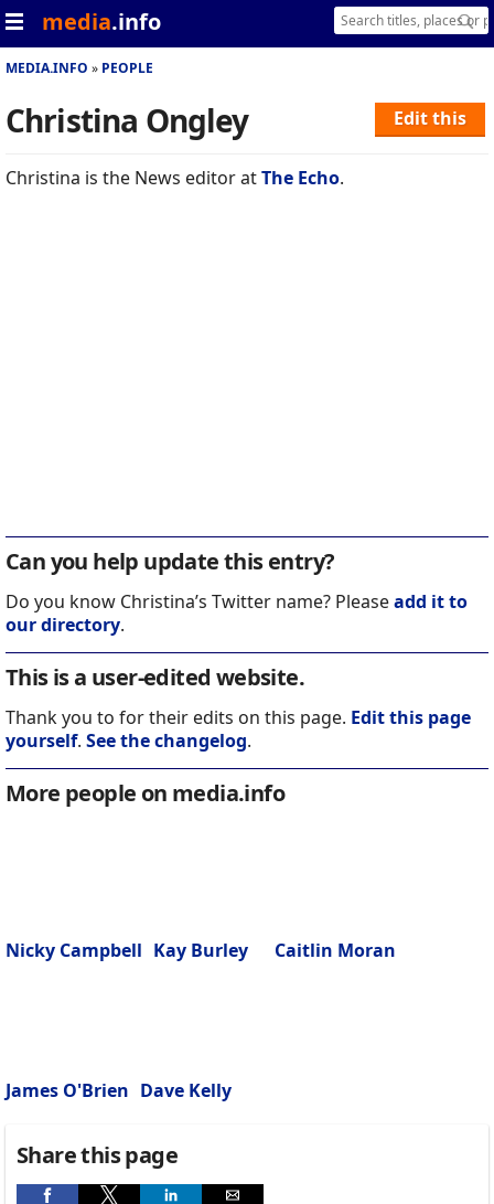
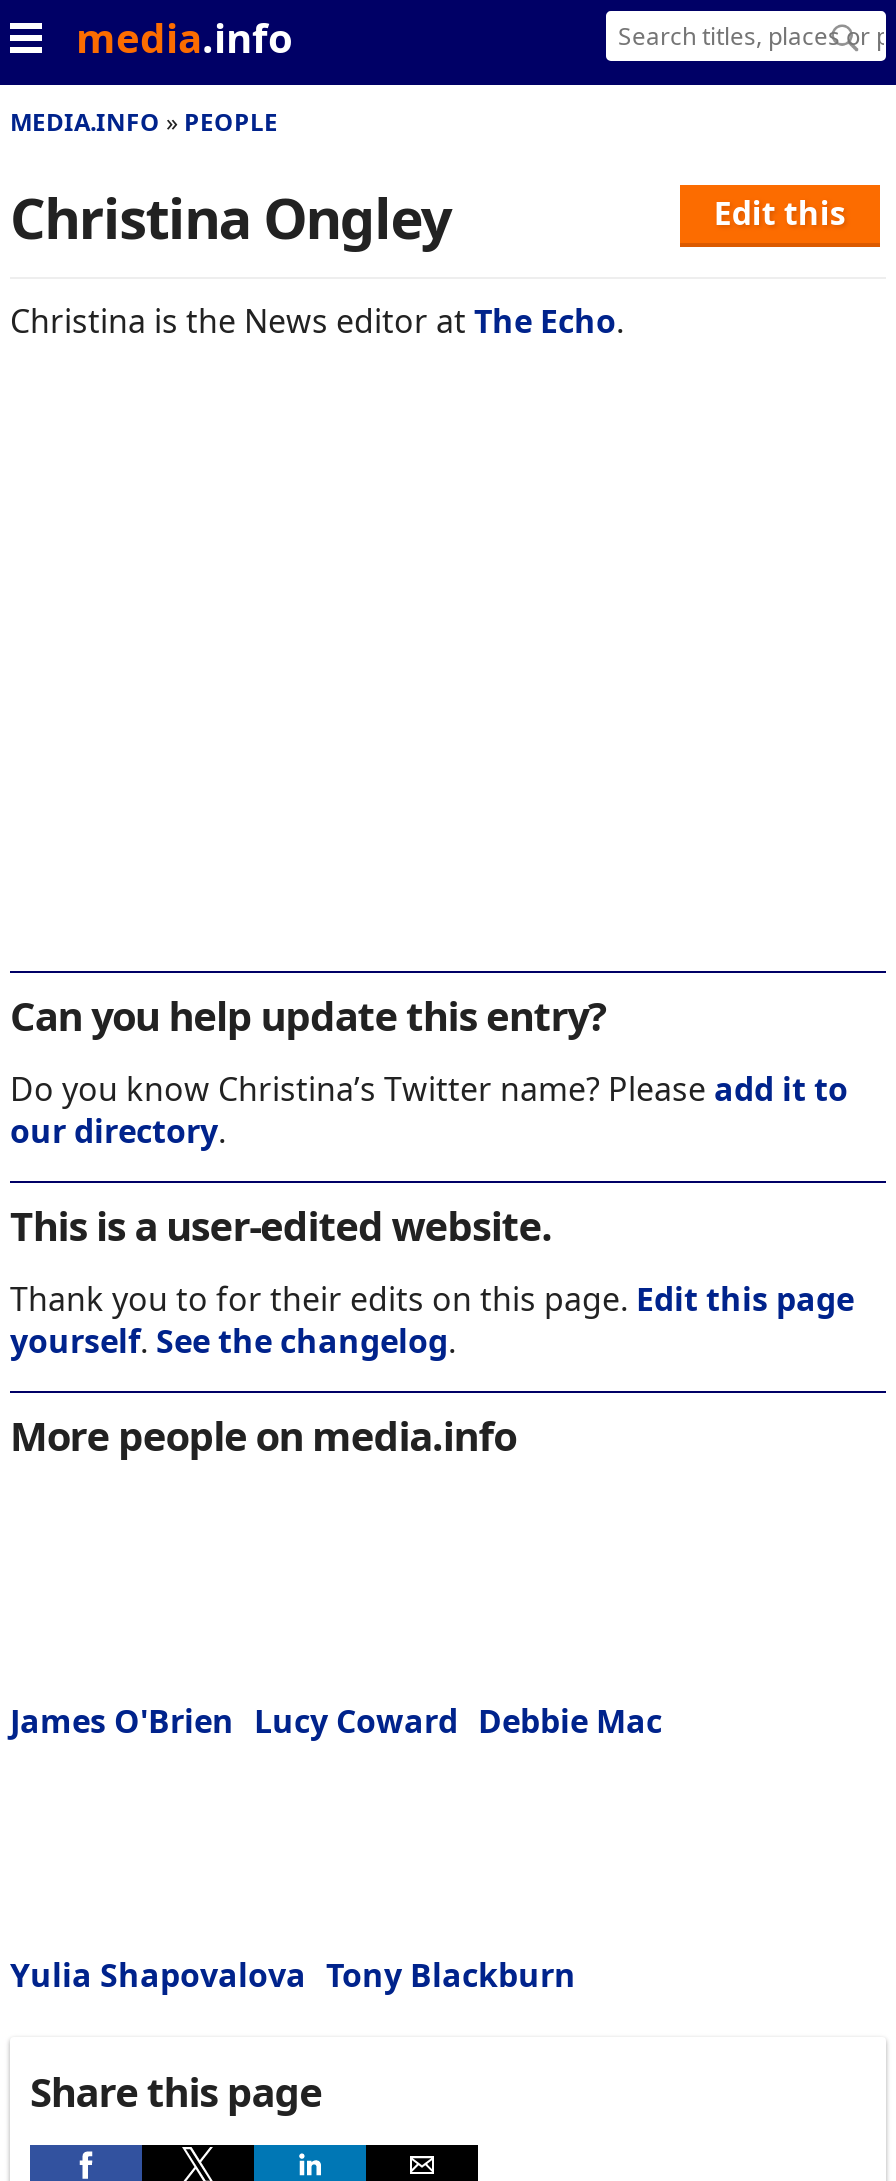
- Nicky Campbell Kay Burley
- Caitlin Moran
+ James O'Brien Lucy Coward Debbie Mac

- James O'Brien Dave Kelly
+ Yulia Shapovalova Tony Blackburn
